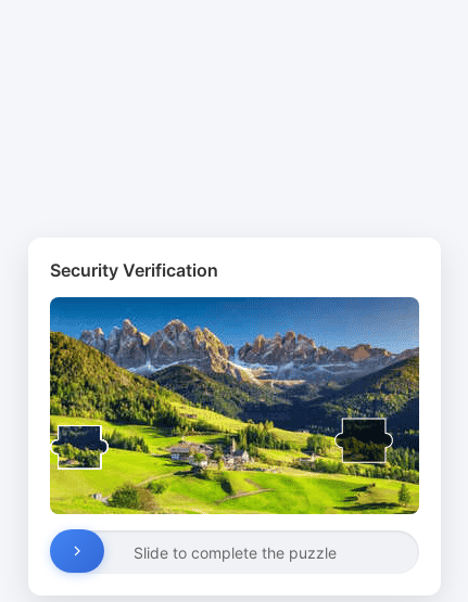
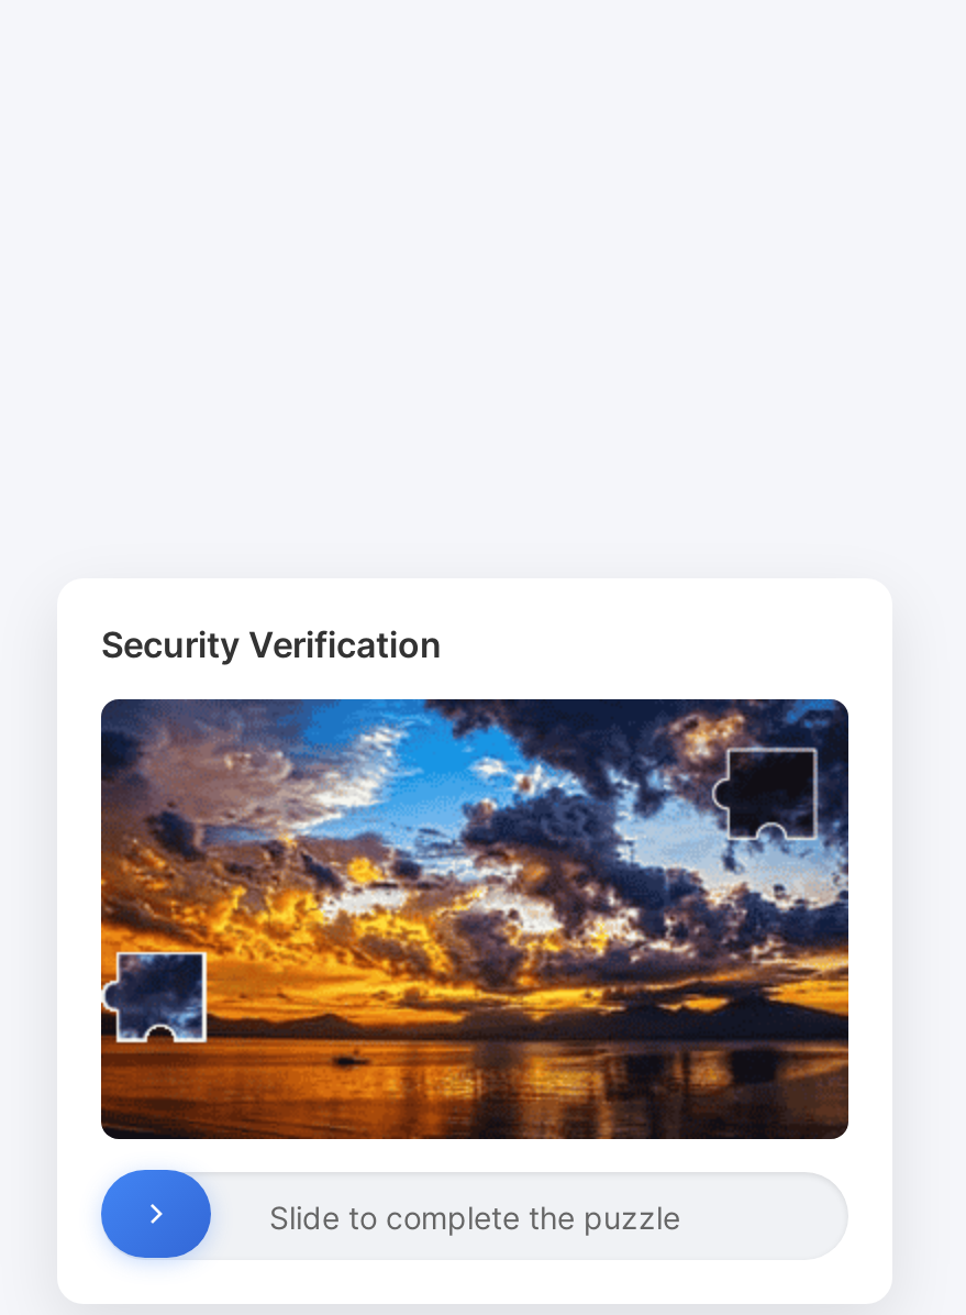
- [image]
+ [image]
